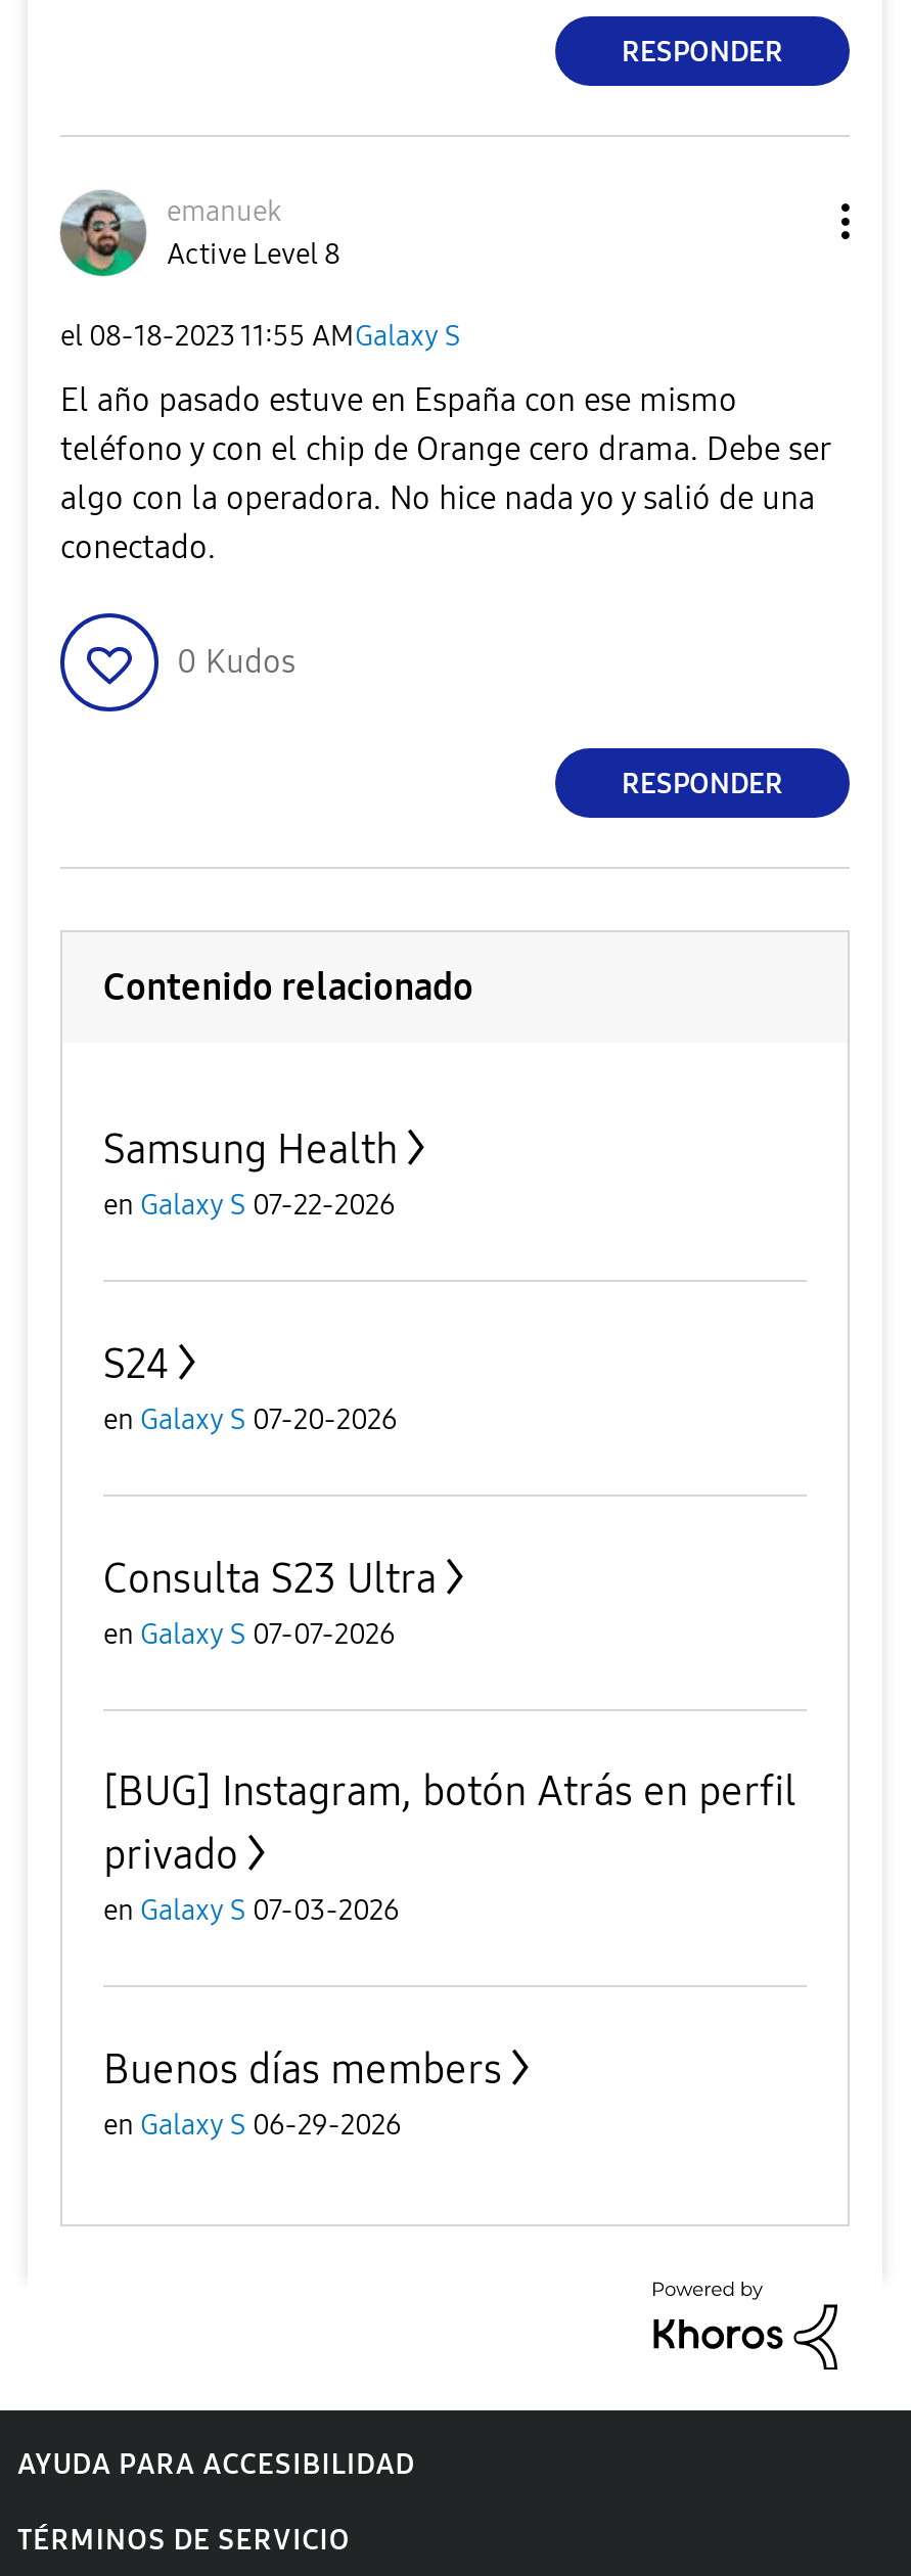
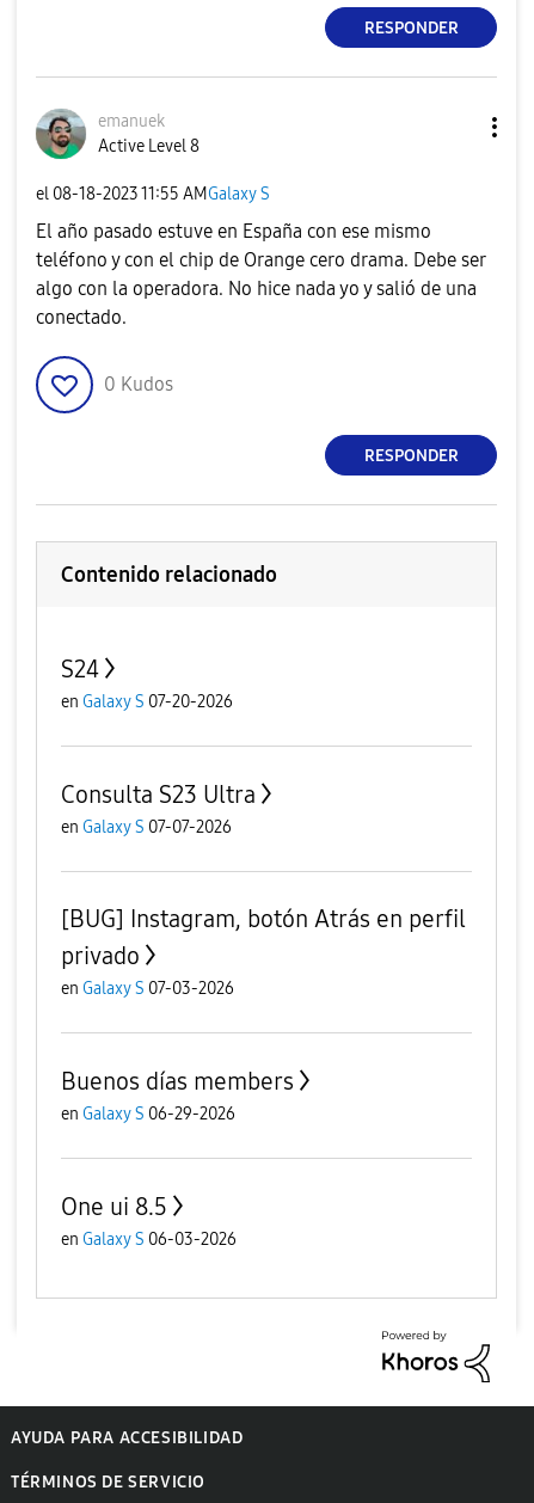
- Samsung Health
- en Galaxy S 07-22-2026

moved up: S24 | en Galaxy S 07-20-2026 | Consulta S23 Ultra | ... | Buenos días members | en Galaxy S 06-29-2026

+ One ui 8.5
+ en Galaxy S 06-03-2026
